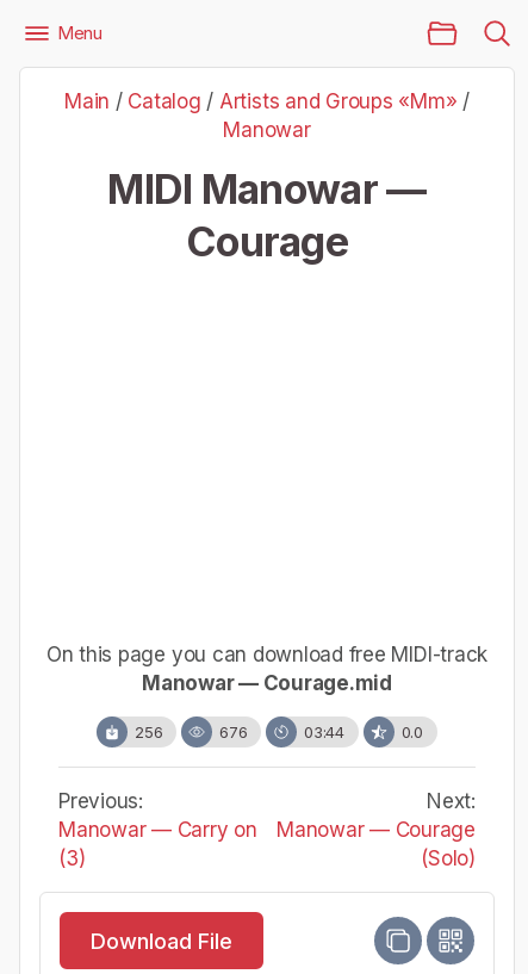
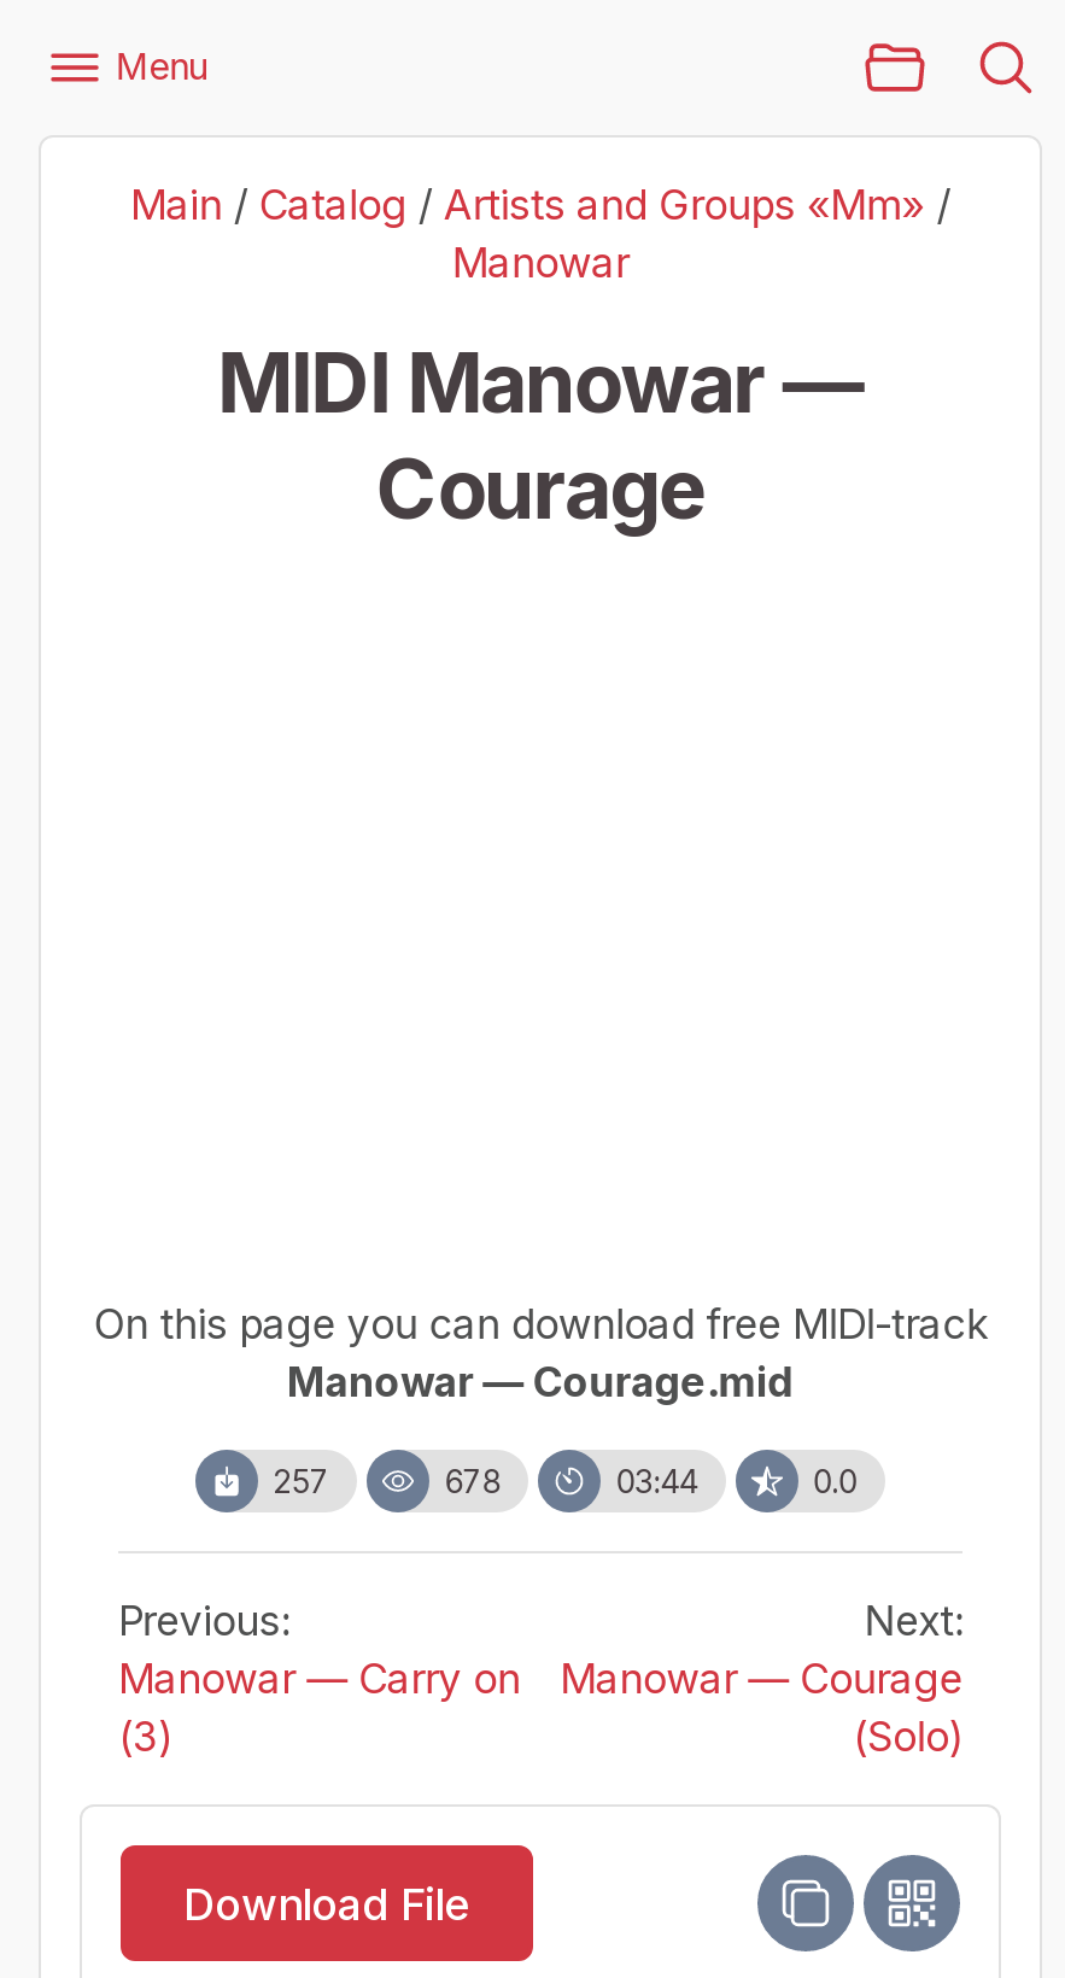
- 256
+ 257

- 676
+ 678
